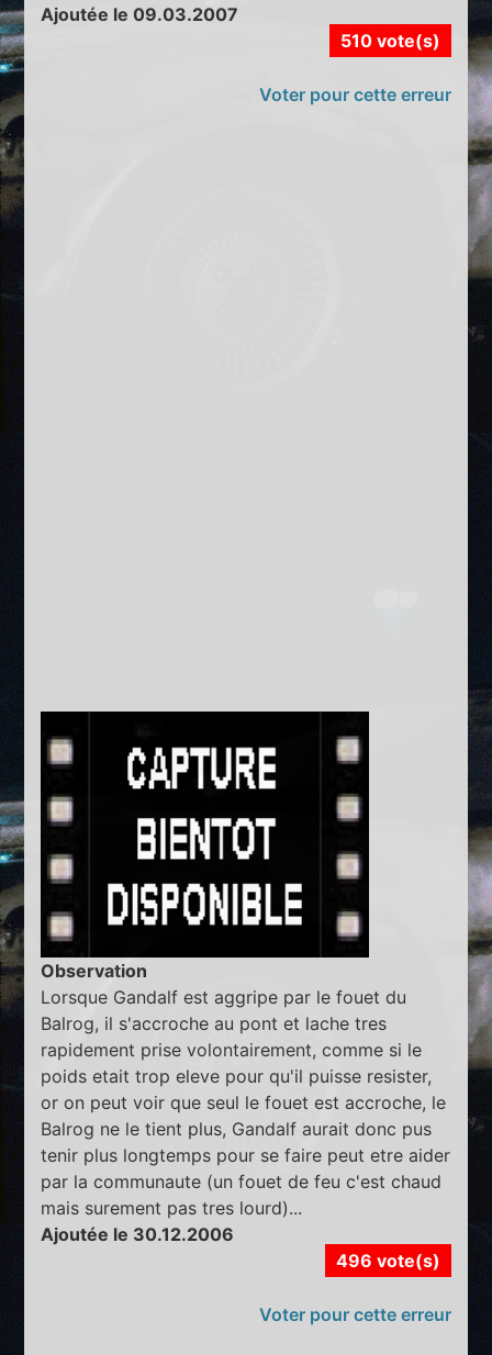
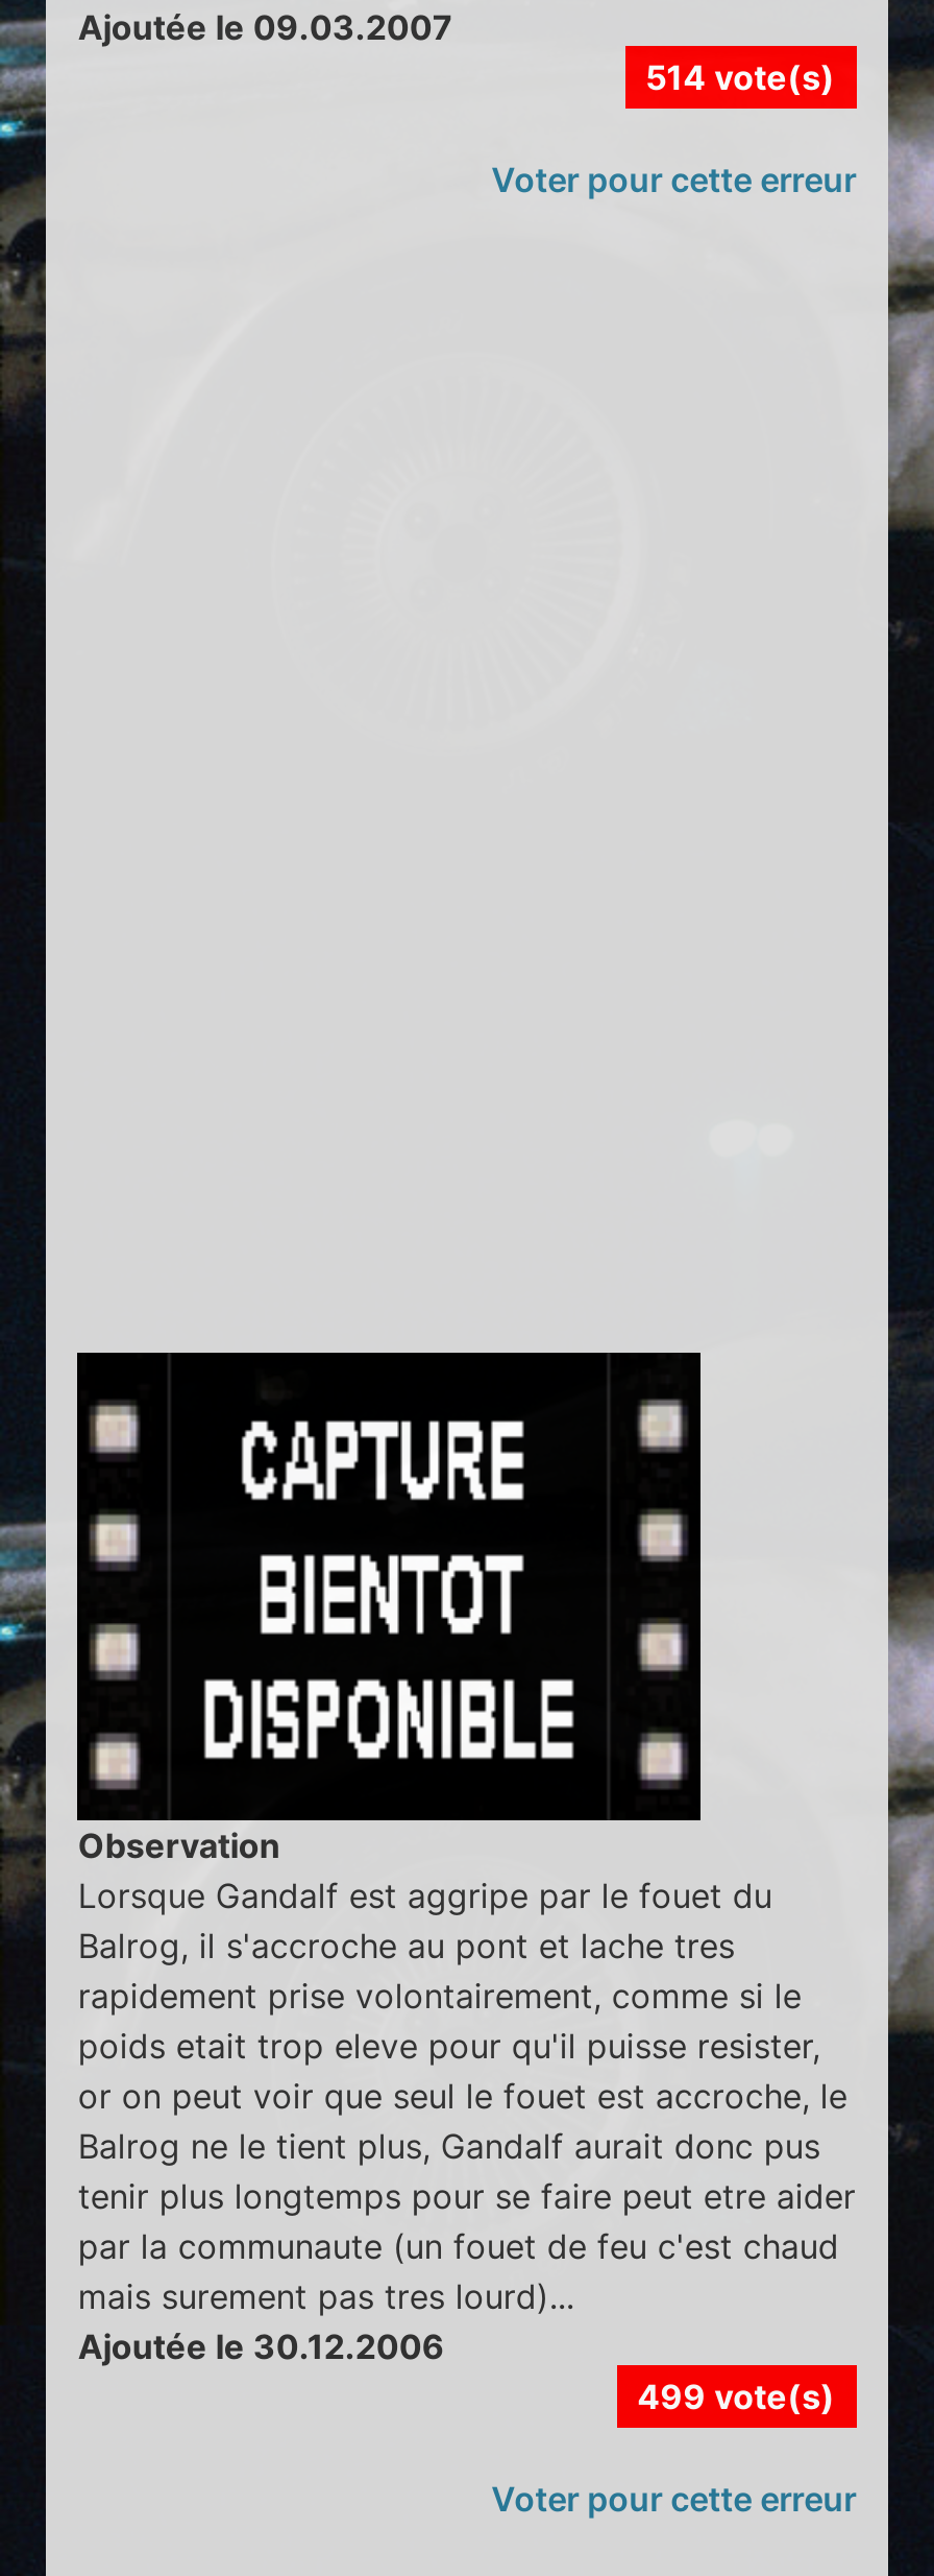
- 510 vote(s)
+ 514 vote(s)

- 496 vote(s)
+ 499 vote(s)
